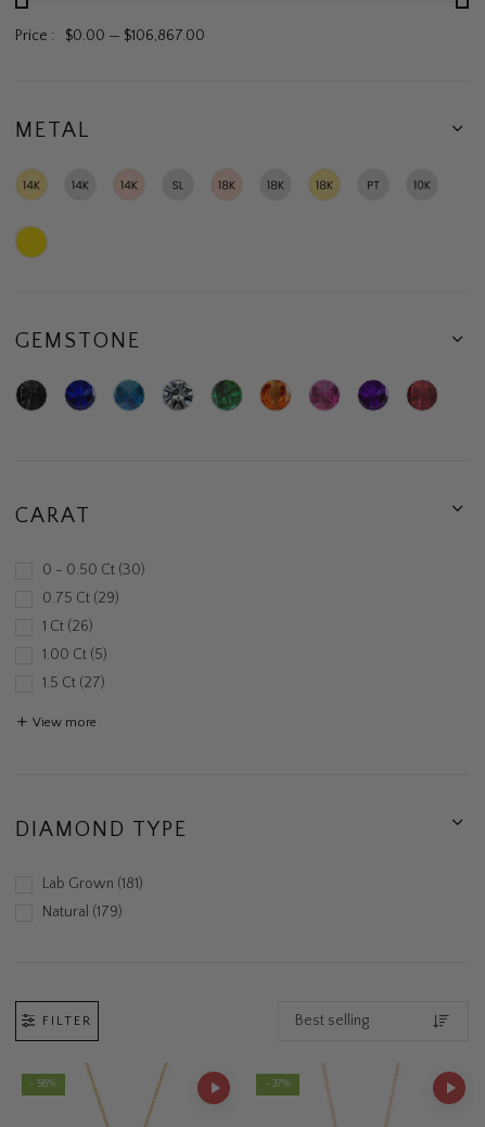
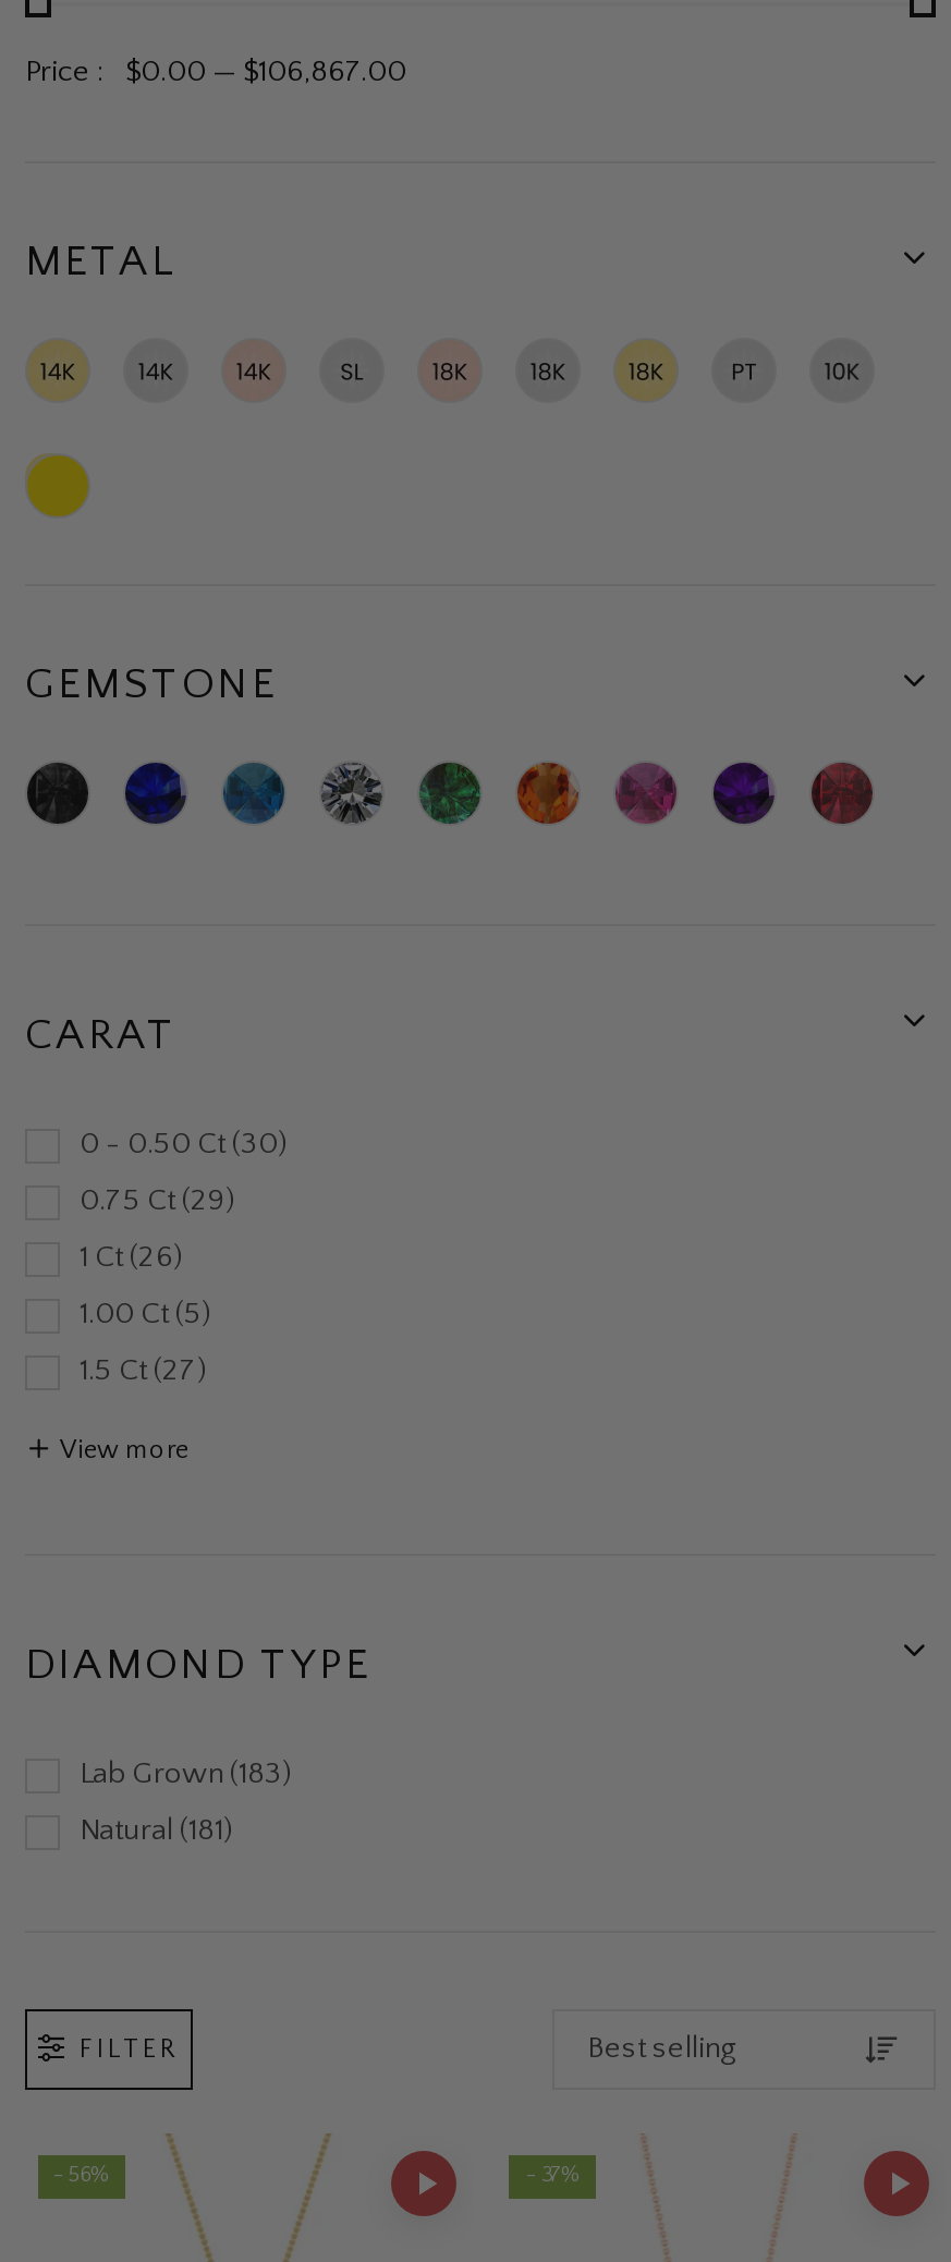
- Lab Grown 181
+ Lab Grown 183

- Natural 179
+ Natural 181
